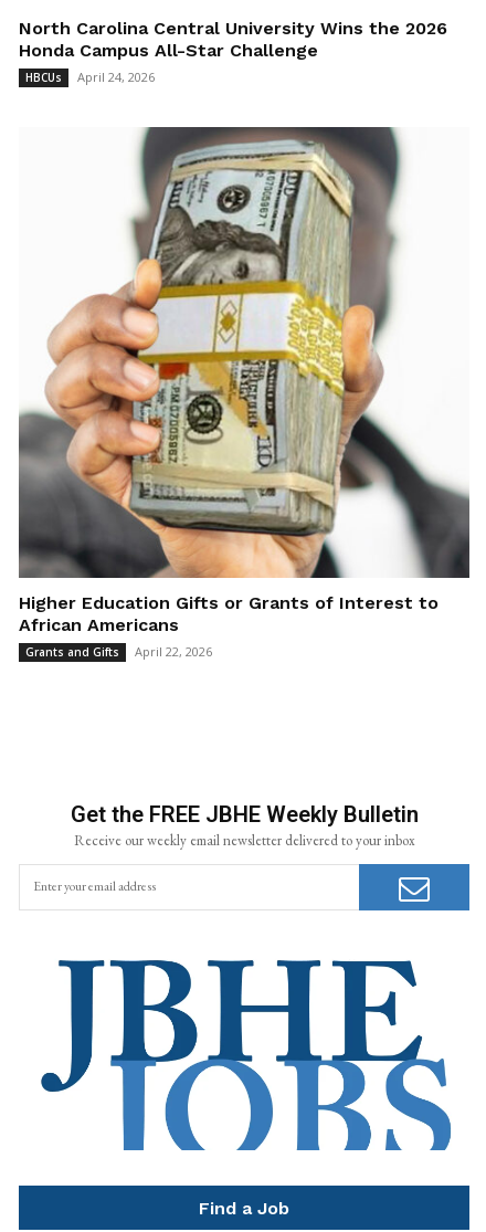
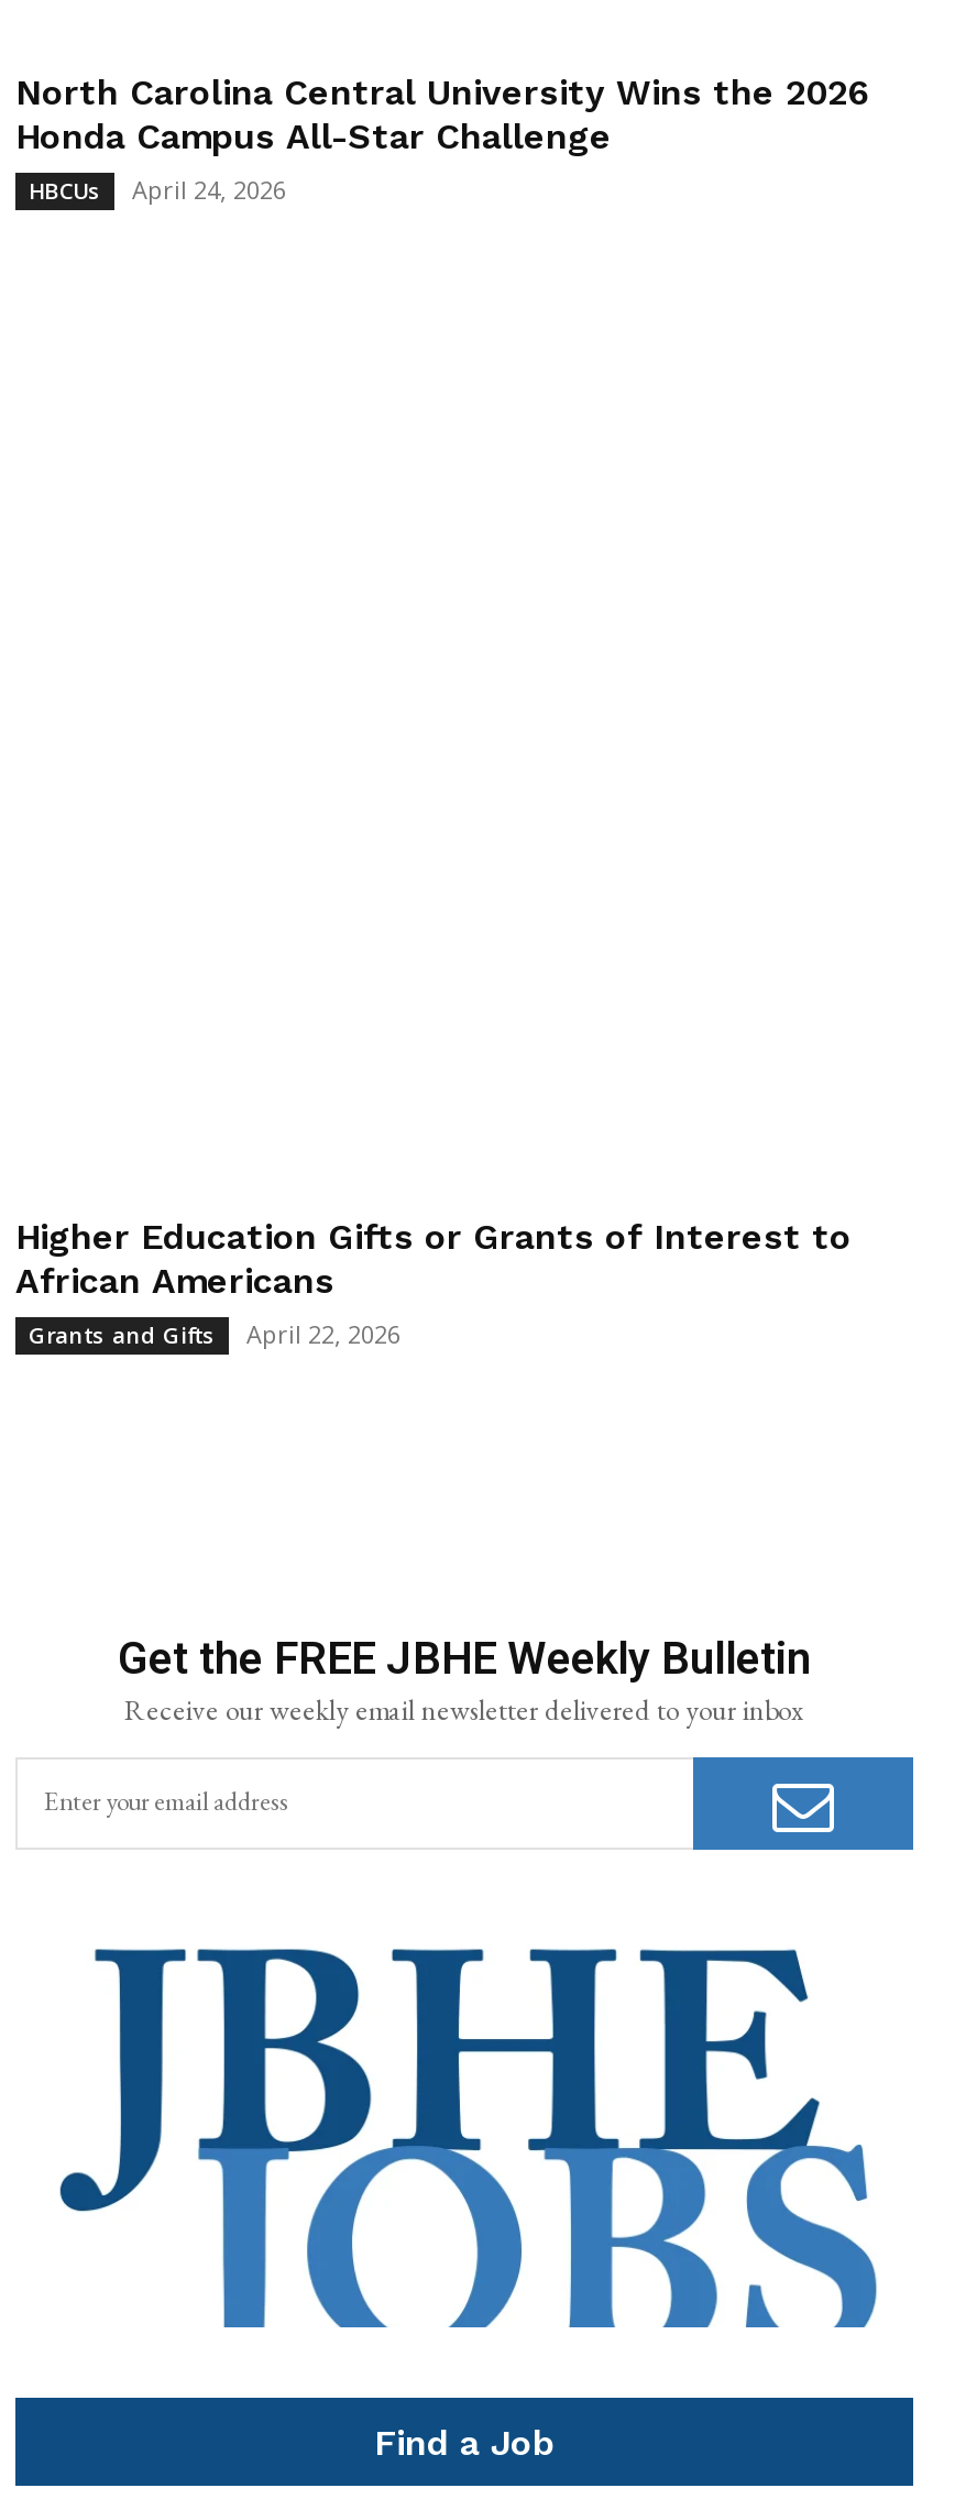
- [image]
